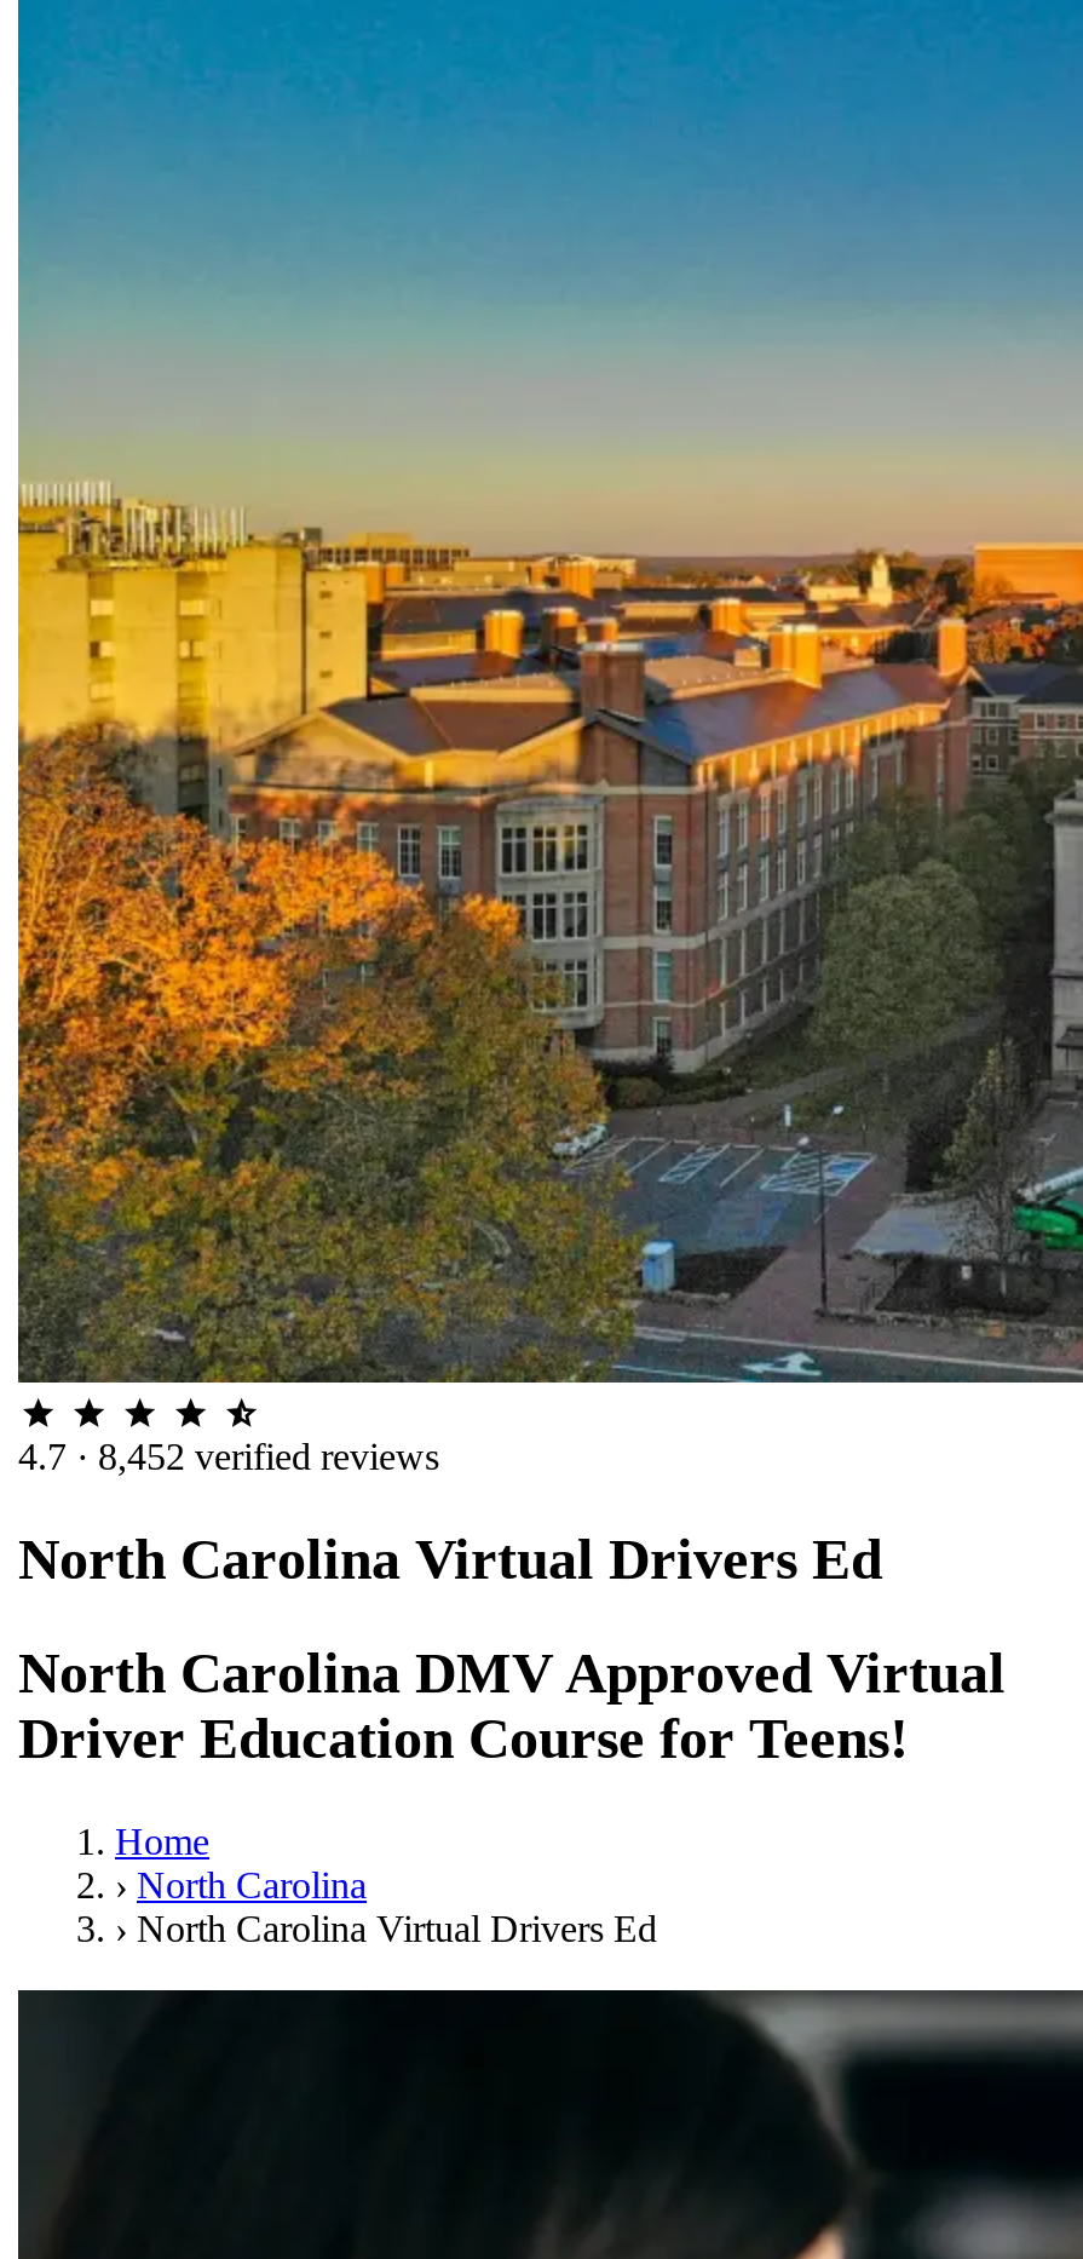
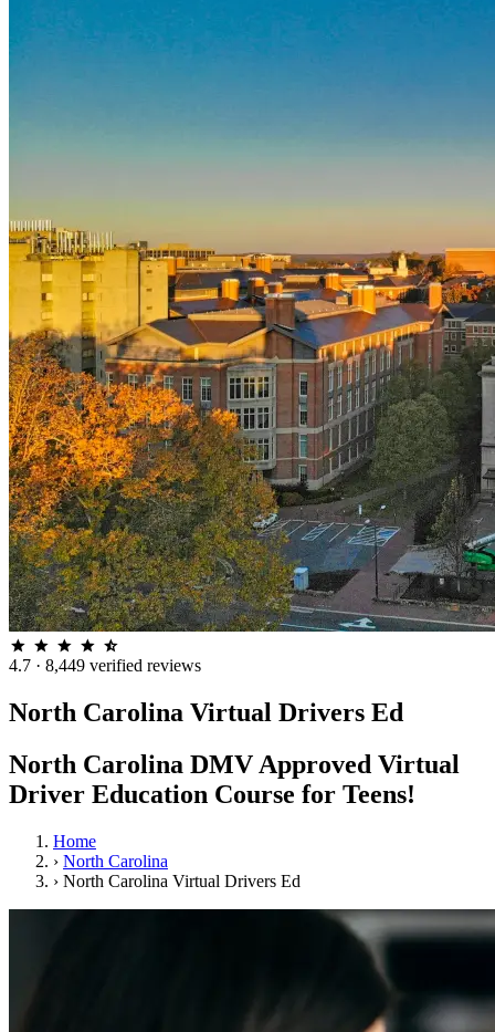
- 4.7 · 8,452 verified reviews
+ 4.7 · 8,449 verified reviews
